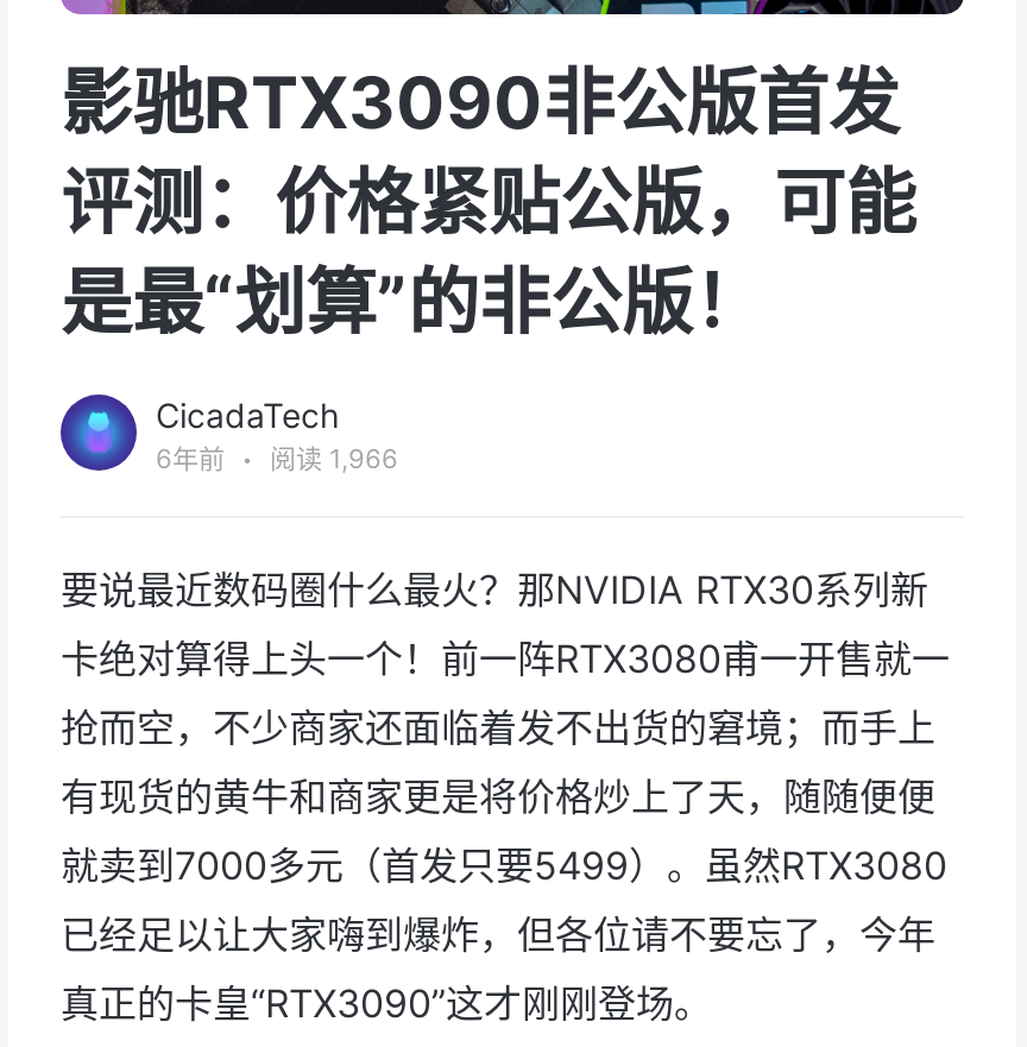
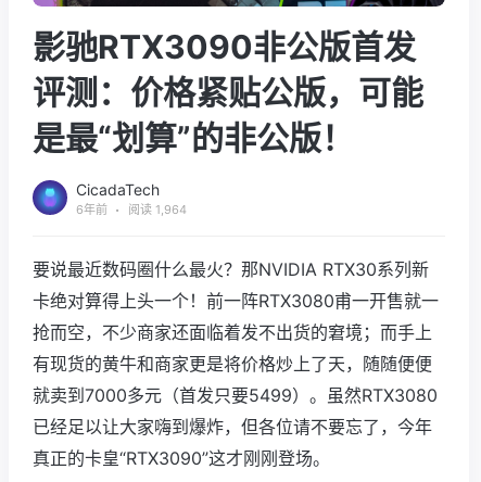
- 6年前 阅读 1,966
+ 6年前 阅读 1,964
